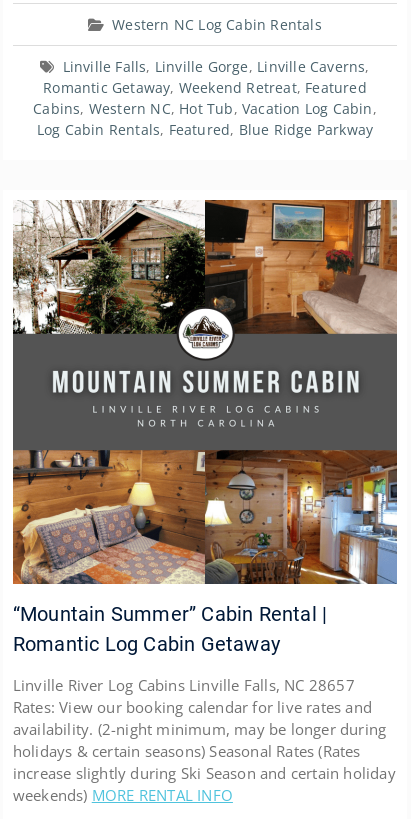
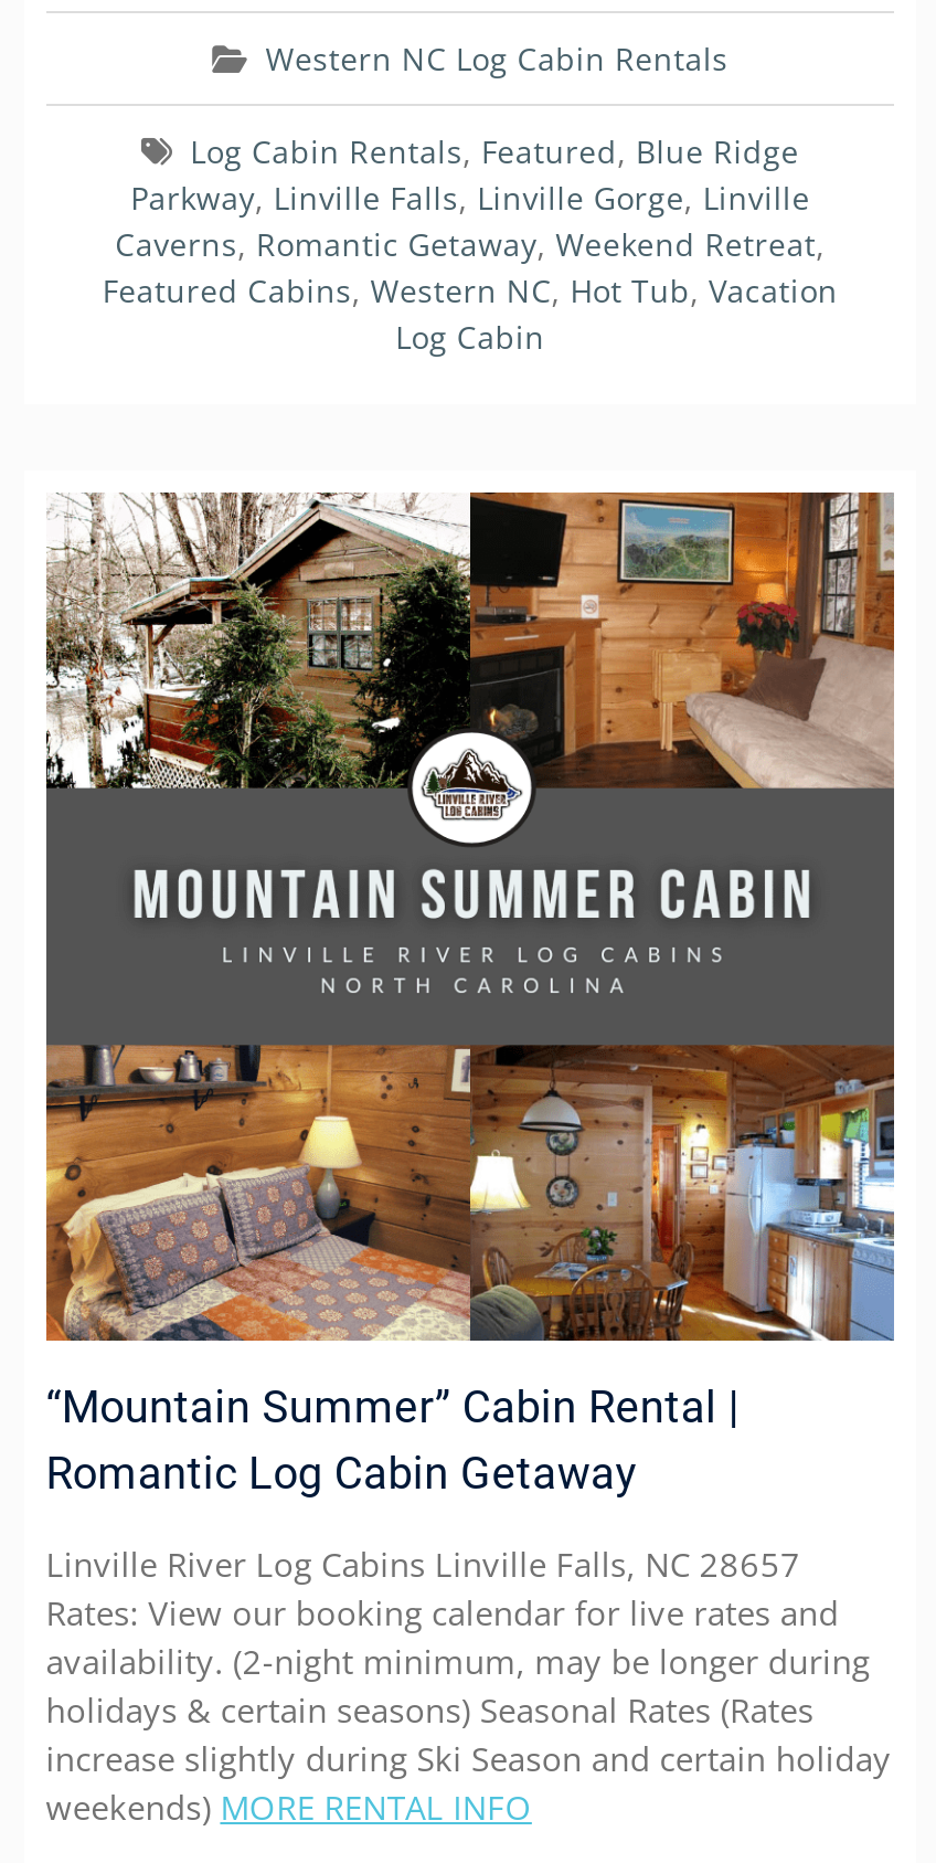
- Linville Falls, Linville Gorge, Linville Caverns,
- Romantic Getaway, Weekend Retreat, Featured
- Cabins, Western NC, Hot Tub, Vacation Log Cabin,
- Log Cabin Rentals, Featured, Blue Ridge Parkway
+ Log Cabin Rentals, Featured, Blue Ridge
+ Parkway, Linville Falls, Linville Gorge, Linville
+ Caverns, Romantic Getaway, Weekend Retreat,
+ Featured Cabins, Western NC, Hot Tub, Vacation
+ Log Cabin
